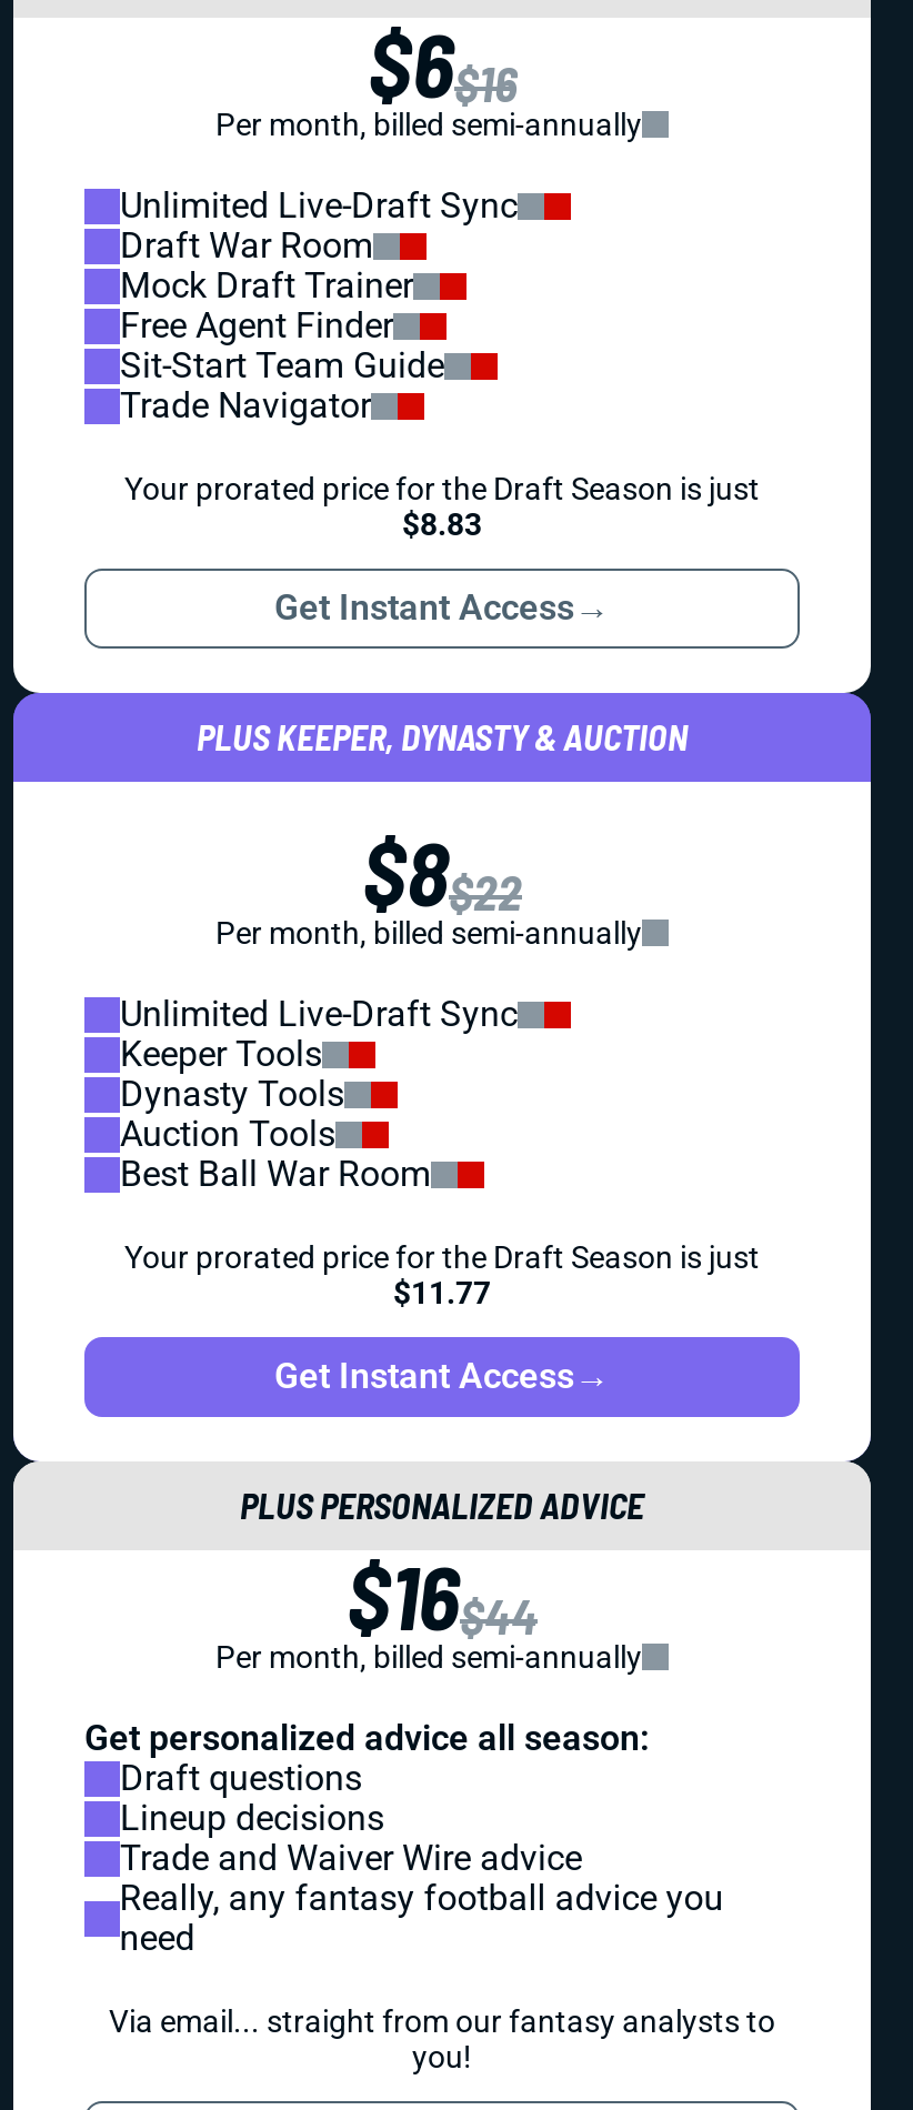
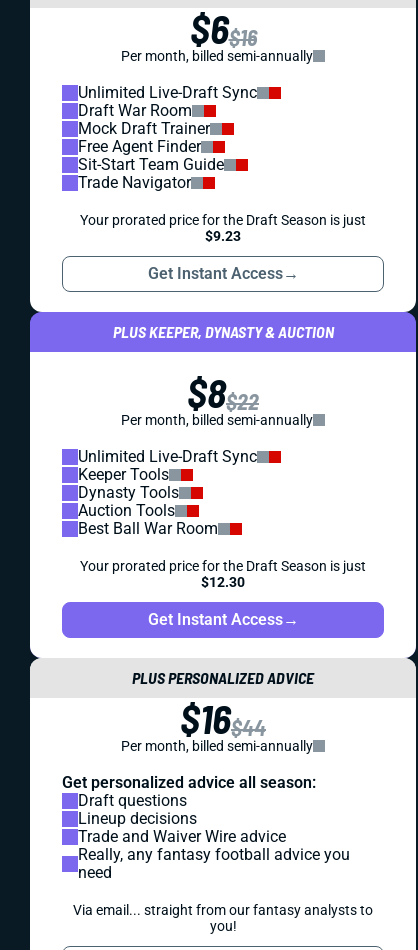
- $8.83
+ $9.23

- $11.77
+ $12.30
